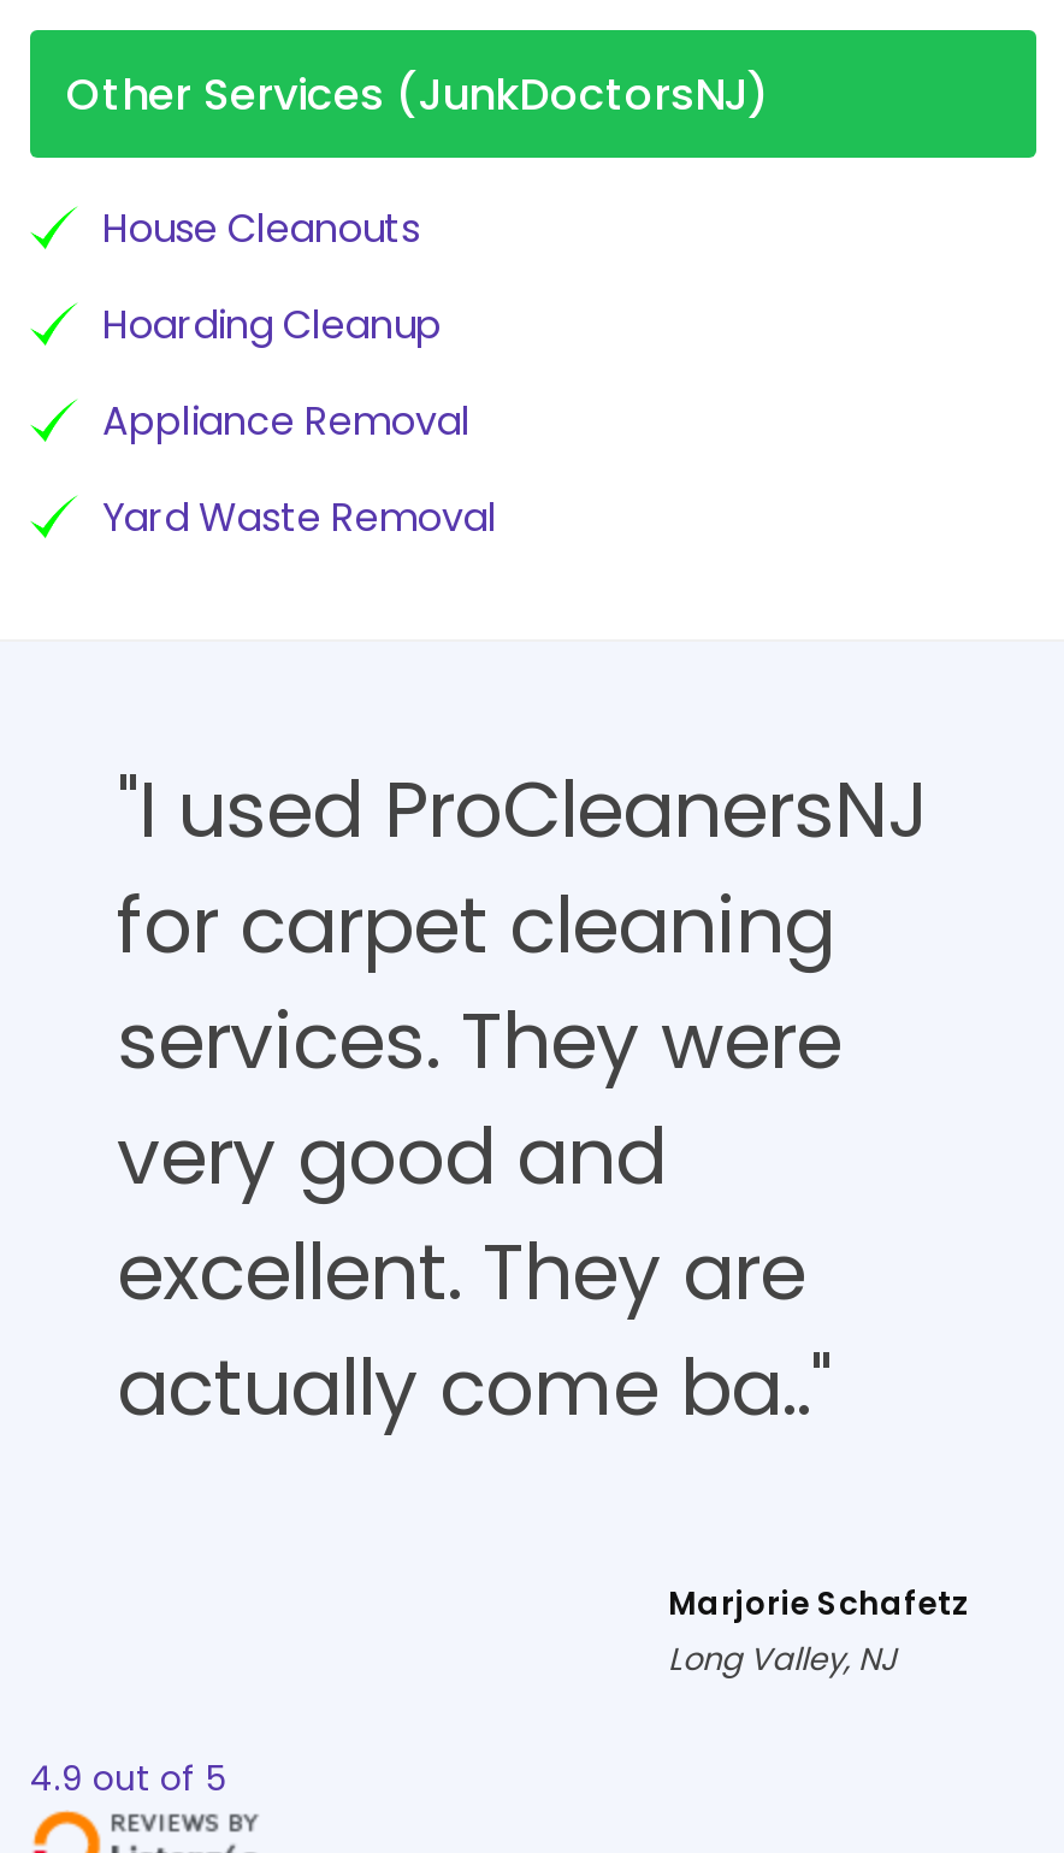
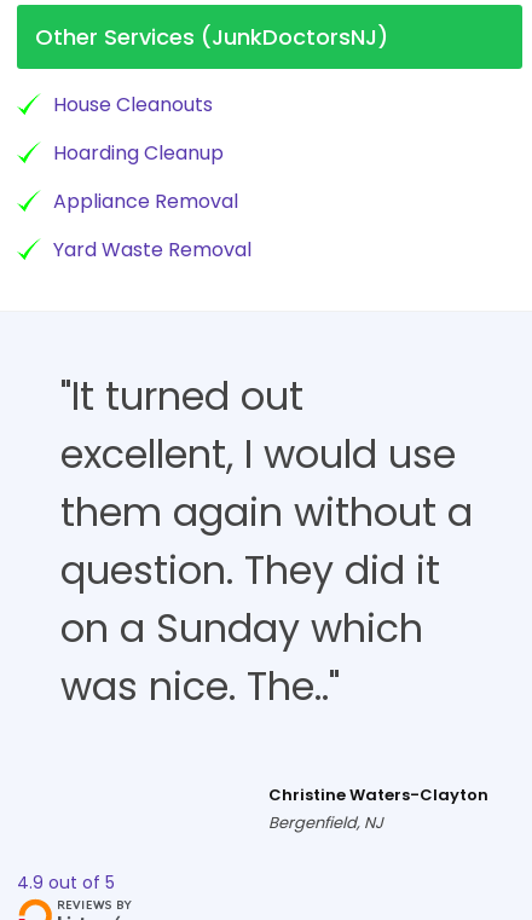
- "I used ProCleanersNJ
- for carpet cleaning
- services. They were
- very good and
- excellent. They are
- actually come ba.."
+ "It turned out
+ excellent, I would use
+ them again without a
+ question. They did it
+ on a Sunday which
+ was nice. The.."

- Marjorie Schafetz
- Long Valley, NJ
+ Christine Waters-Clayton
+ Bergenfield, NJ
